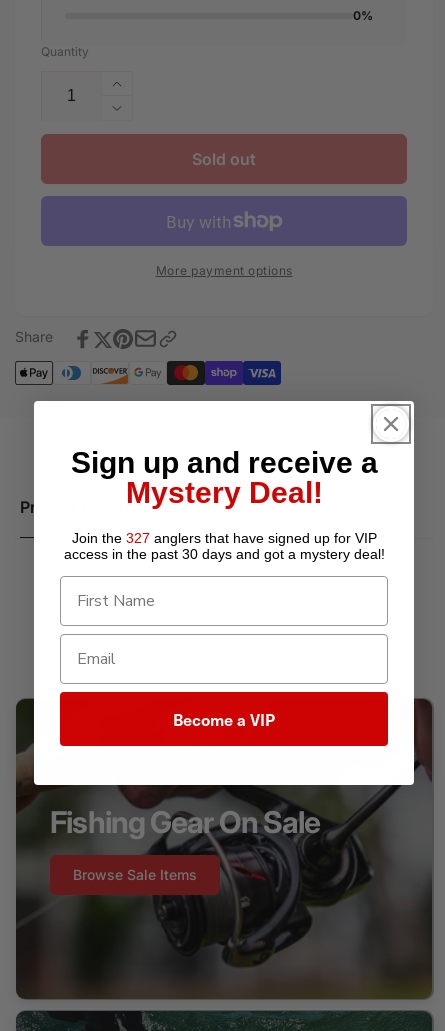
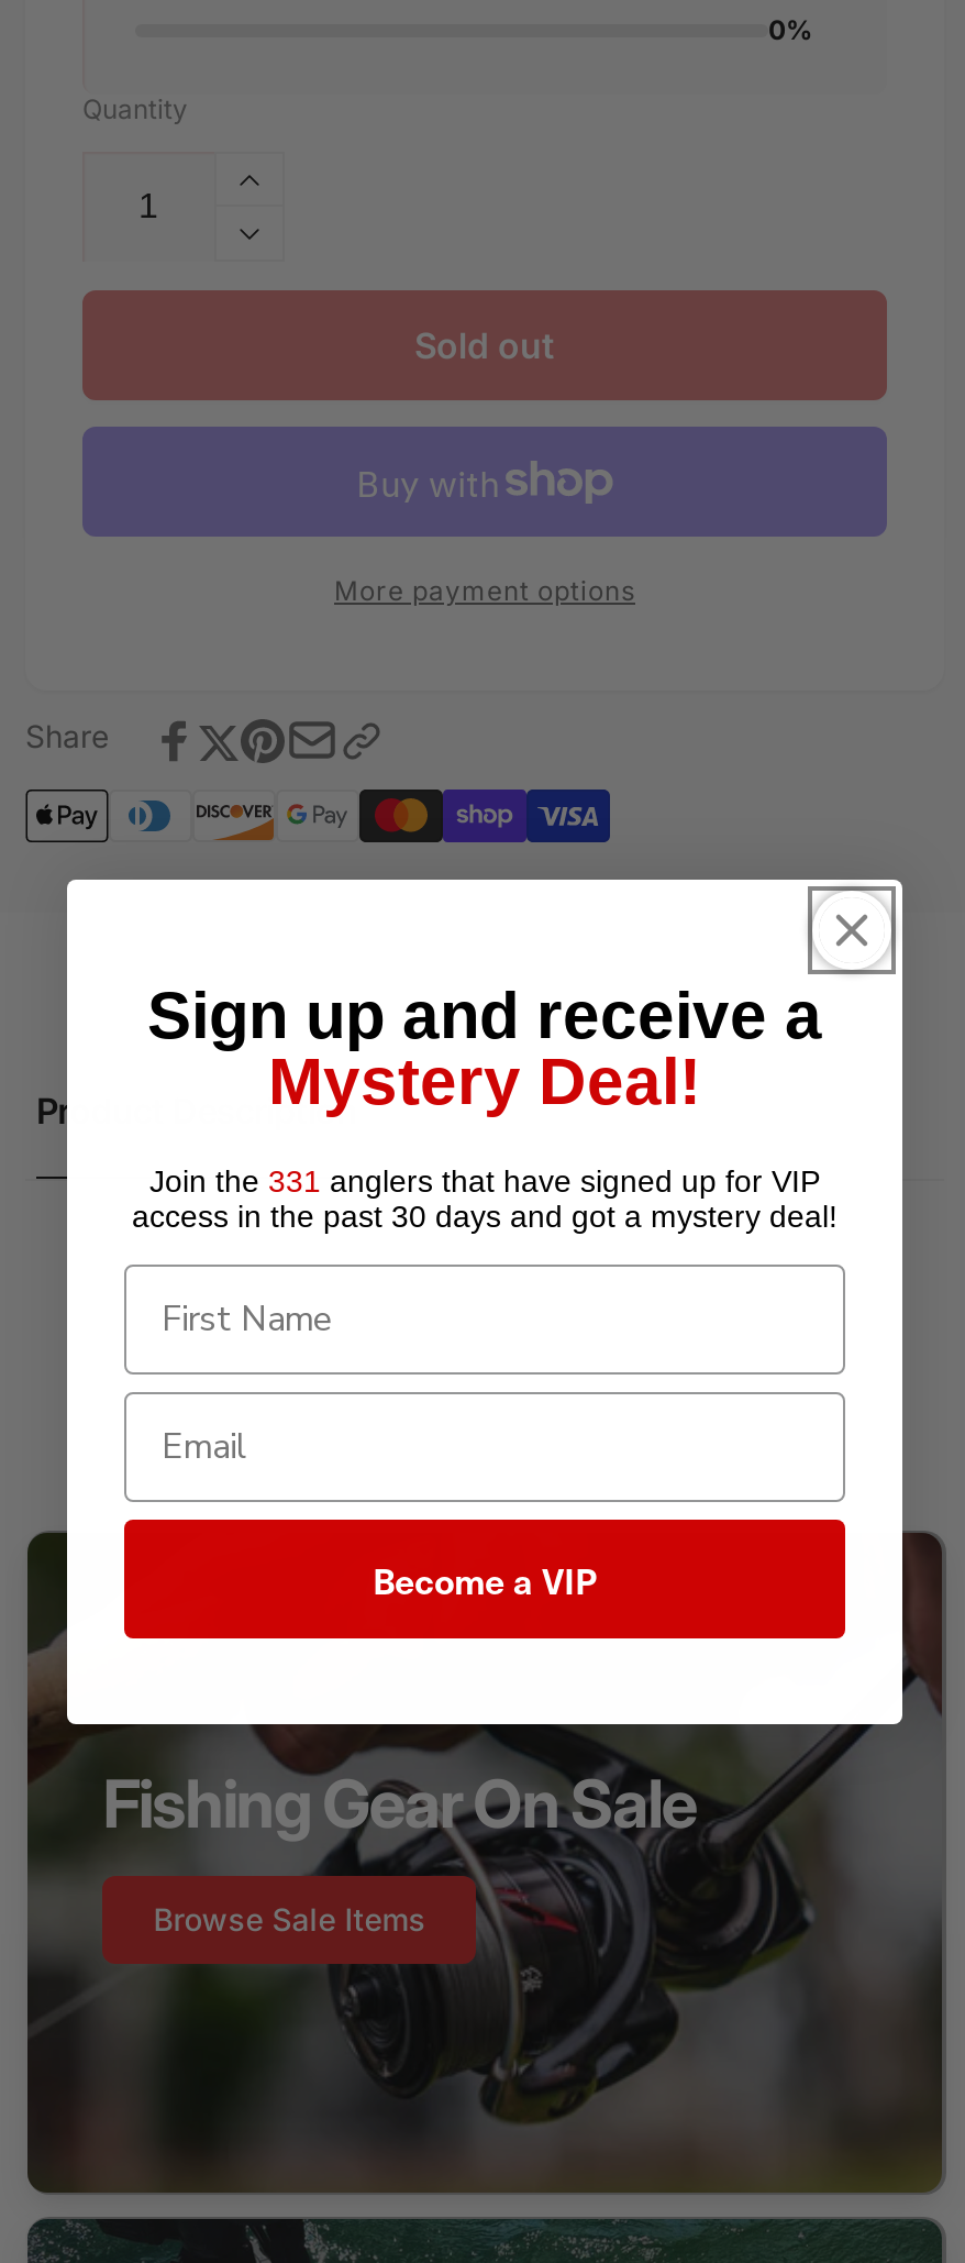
- Join the 327 anglers that have signed up for VIP
+ Join the 331 anglers that have signed up for VIP
